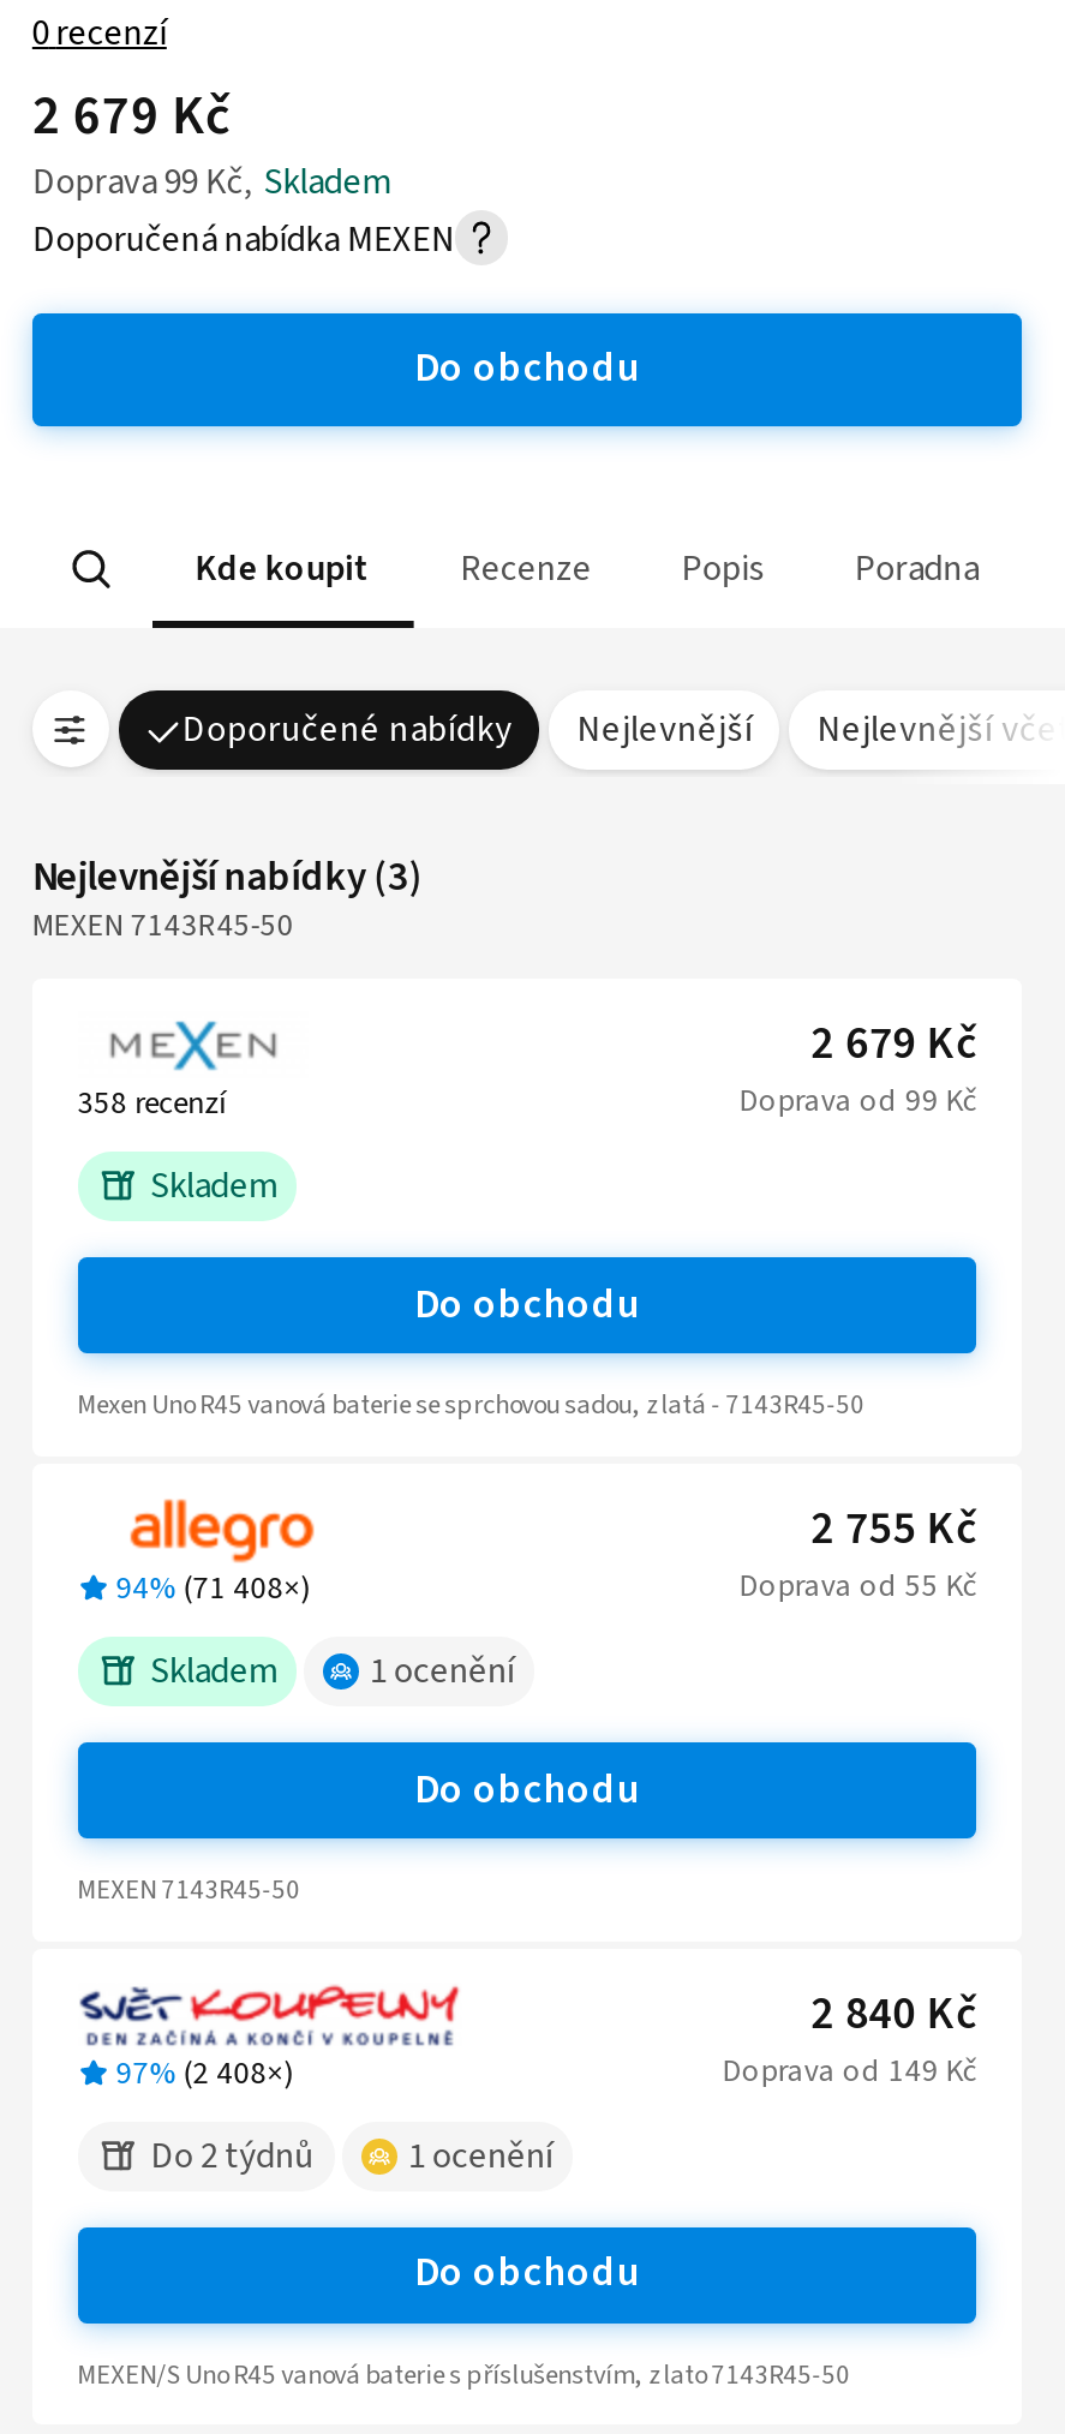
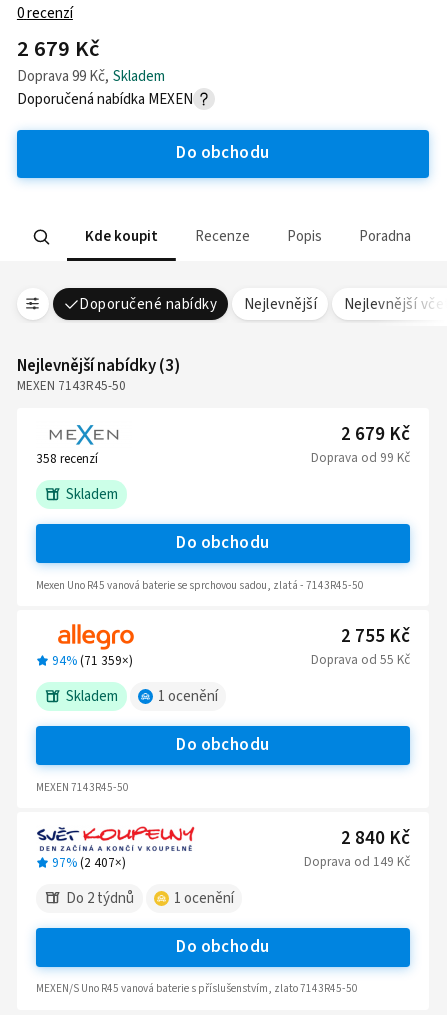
- 94% (71 408×)
+ 94% (71 359×)

- 97% (2 408×)
+ 97% (2 407×)
